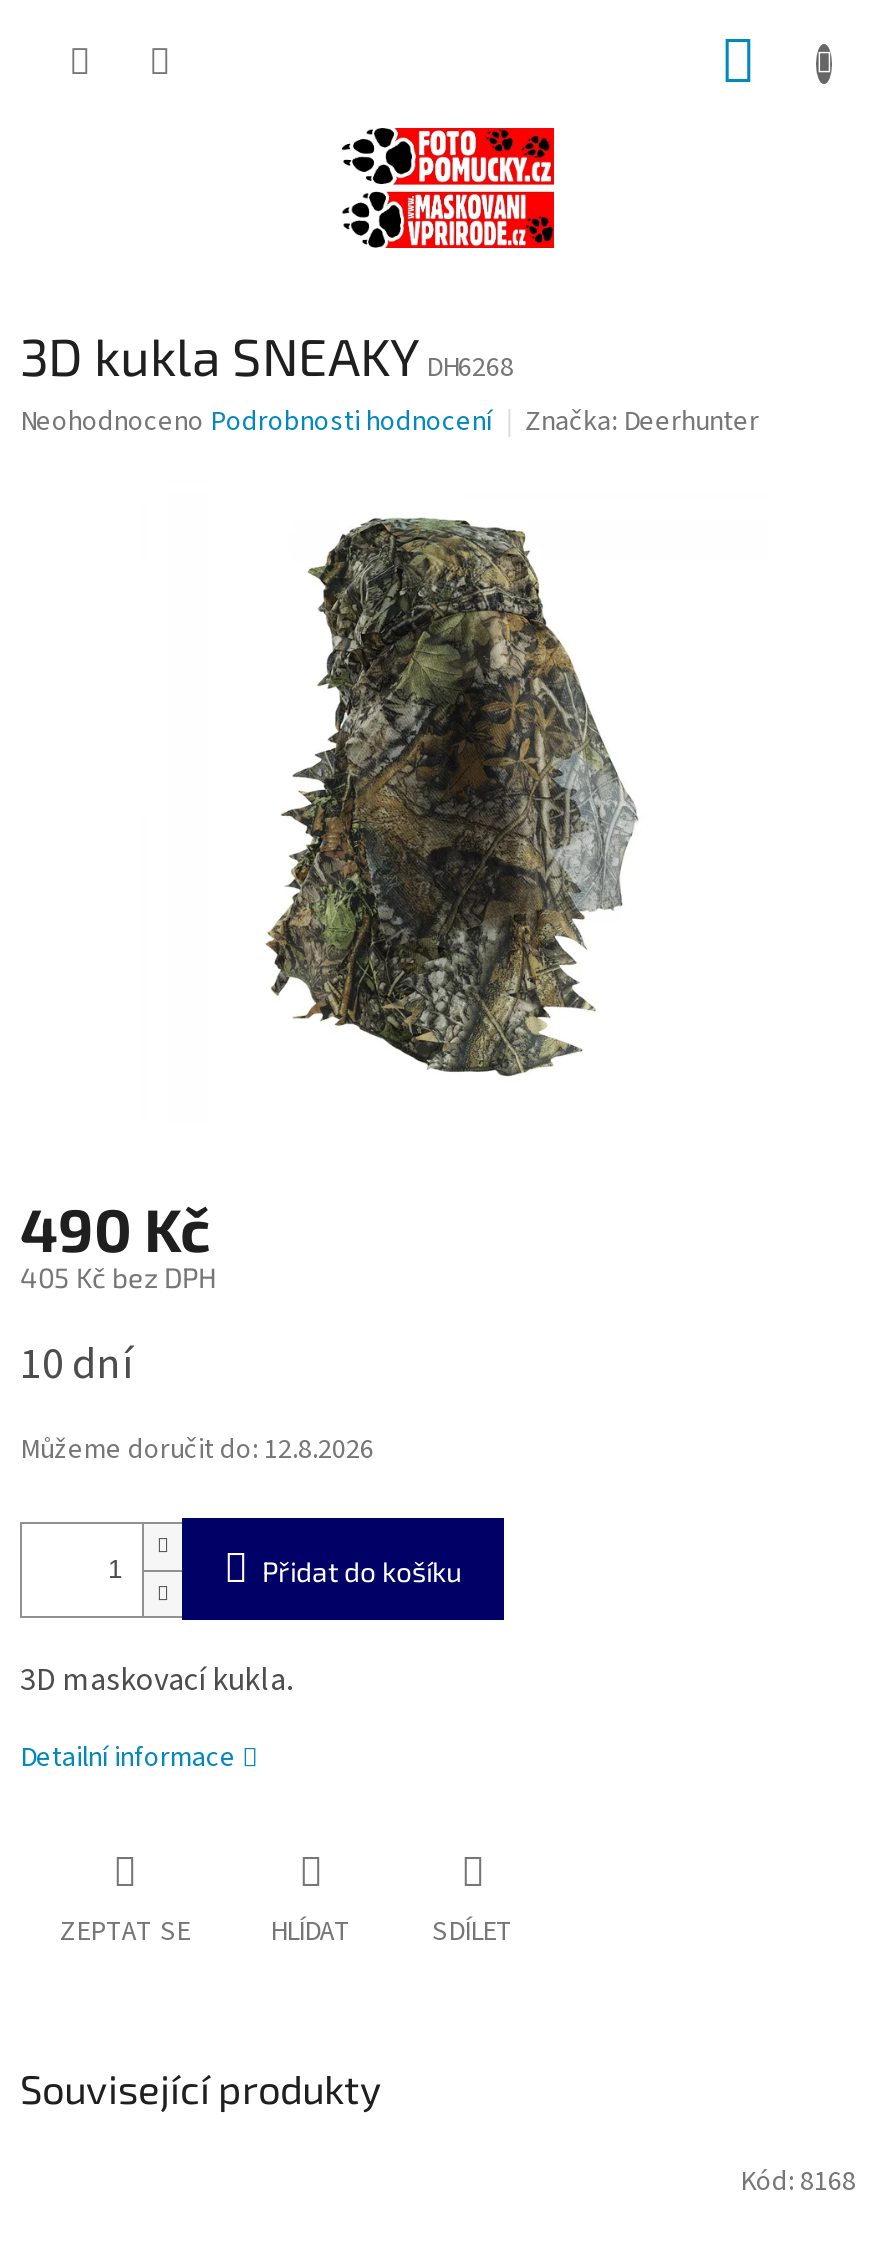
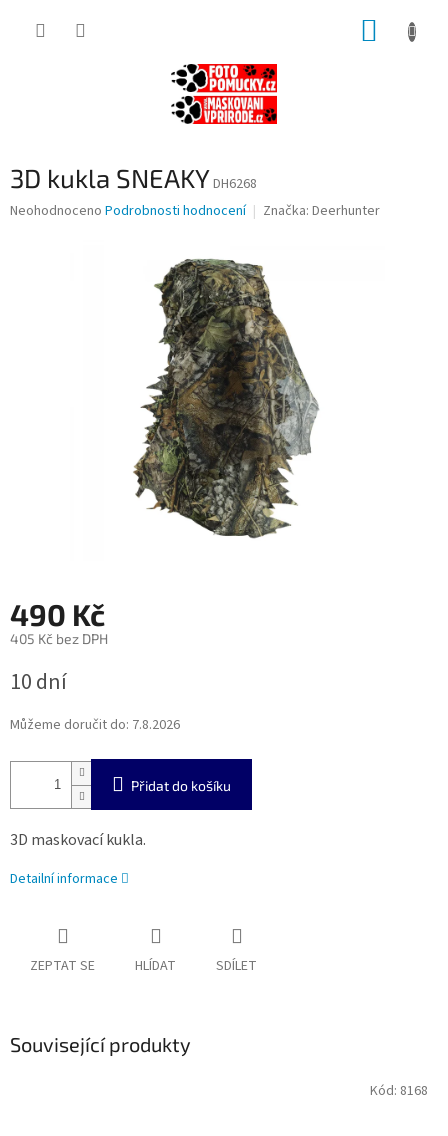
- Můžeme doručit do: 12.8.2026
+ Můžeme doručit do: 7.8.2026
